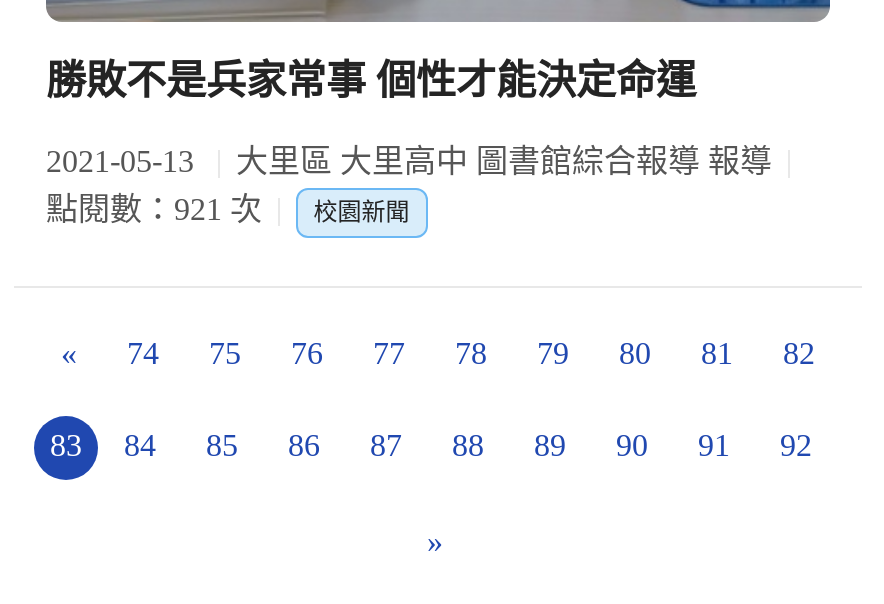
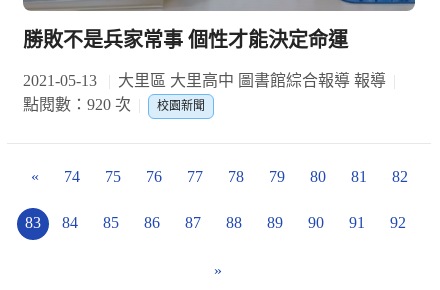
- 點閱數：921 次 校園新聞
+ 點閱數：920 次 校園新聞
